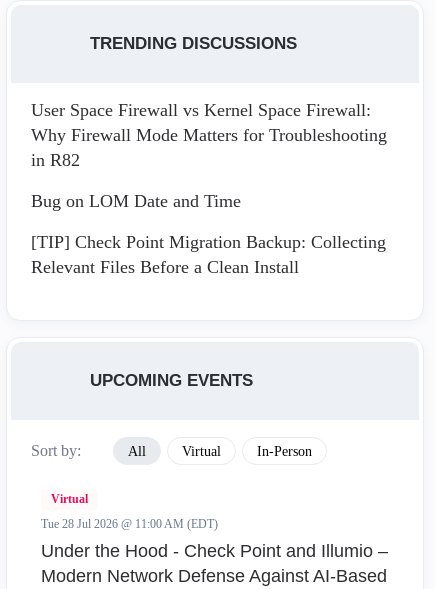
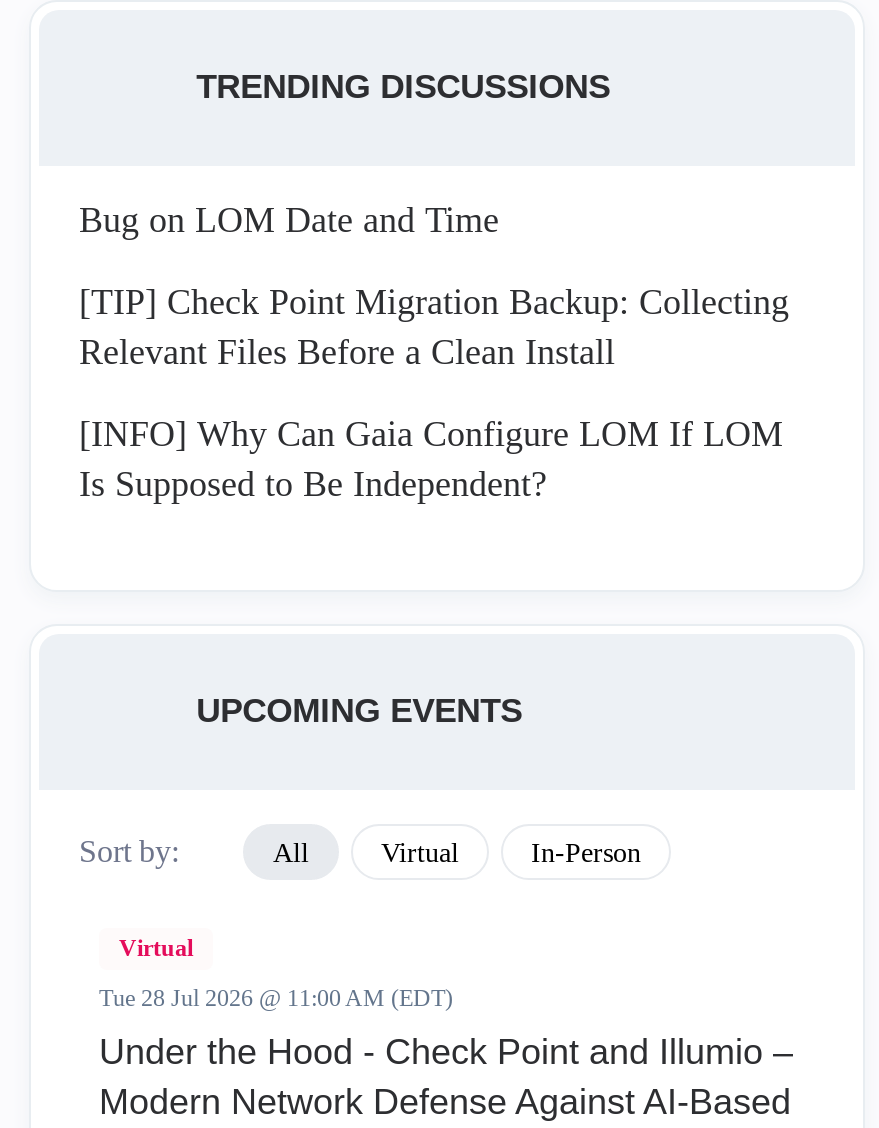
- User Space Firewall vs Kernel Space Firewall:
- Why Firewall Mode Matters for Troubleshooting
- in R82

moved up: Bug on LOM Date and Time | [TIP] Check Point Migration Backup: Collecting | Relevant Files Before a Clean Install

+ [INFO] Why Can Gaia Configure LOM If LOM
+ Is Supposed to Be Independent?
